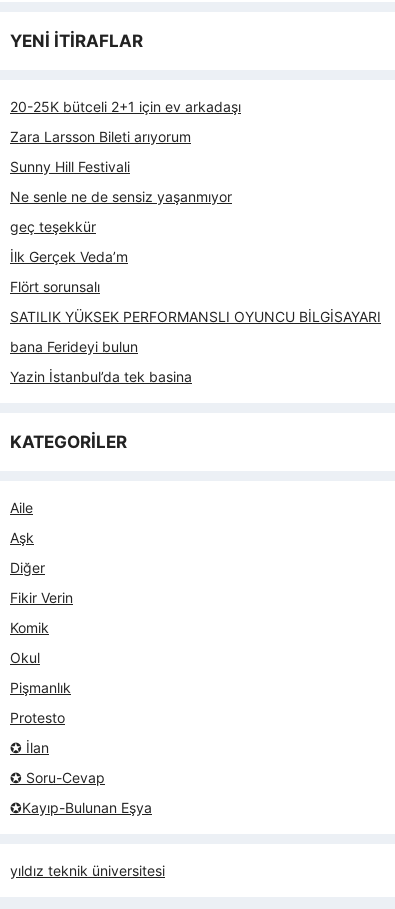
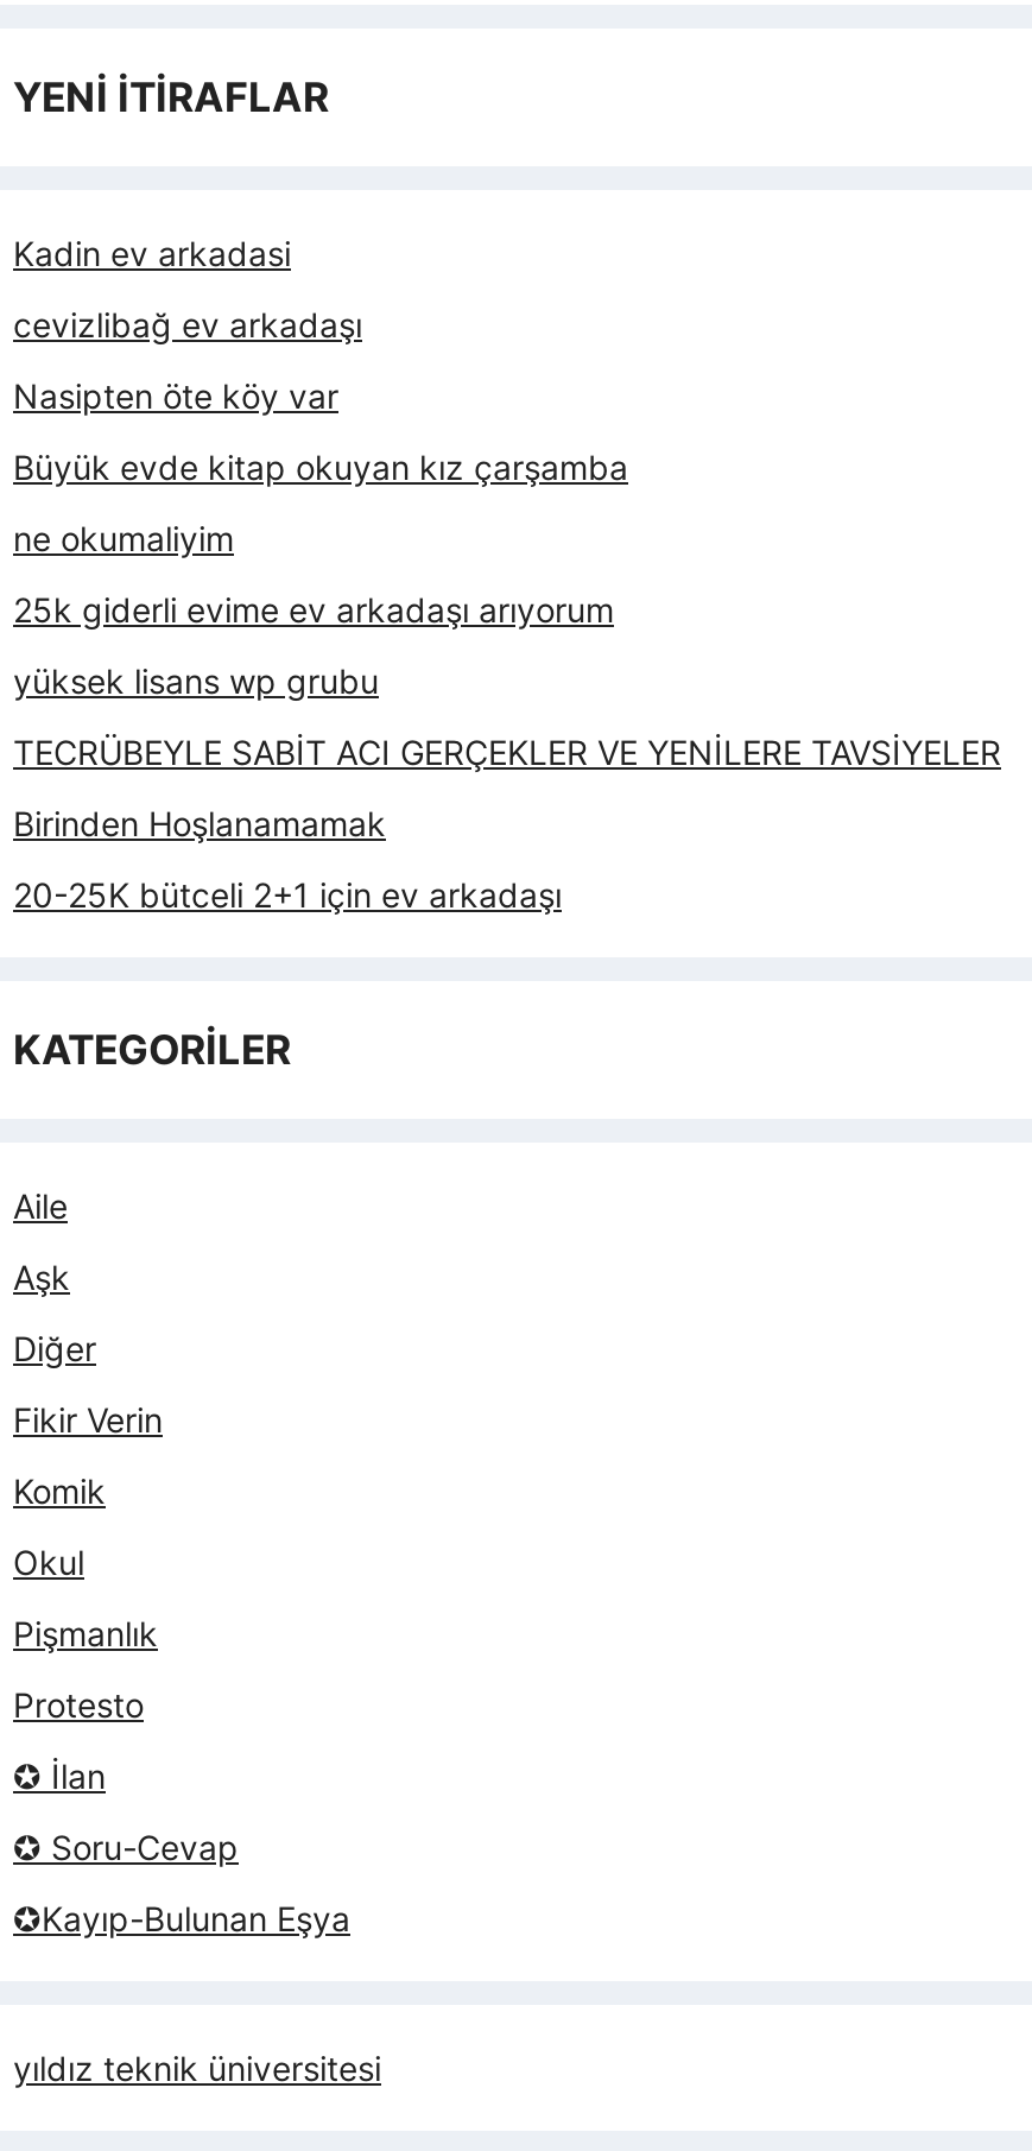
+ Kadin ev arkadasi
+ cevizlibağ ev arkadaşı
+ Nasipten öte köy var
+ Büyük evde kitap okuyan kız çarşamba
+ ne okumaliyim
+ 25k giderli evime ev arkadaşı arıyorum
+ yüksek lisans wp grubu
+ TECRÜBEYLE SABİT ACI GERÇEKLER VE YENİLERE TAVSİYELER
+ Birinden Hoşlanamamak

moved down: 20-25K bütceli 2+1 için ev arkadaşı

- Zara Larsson Bileti arıyorum
- Sunny Hill Festivali
- Ne senle ne de sensiz yaşanmıyor
- geç teşekkür
- İlk Gerçek Veda’m
- Flört sorunsalı
- SATILIK YÜKSEK PERFORMANSLI OYUNCU BİLGİSAYARI
- bana Ferideyi bulun
- Yazin İstanbul’da tek basina
